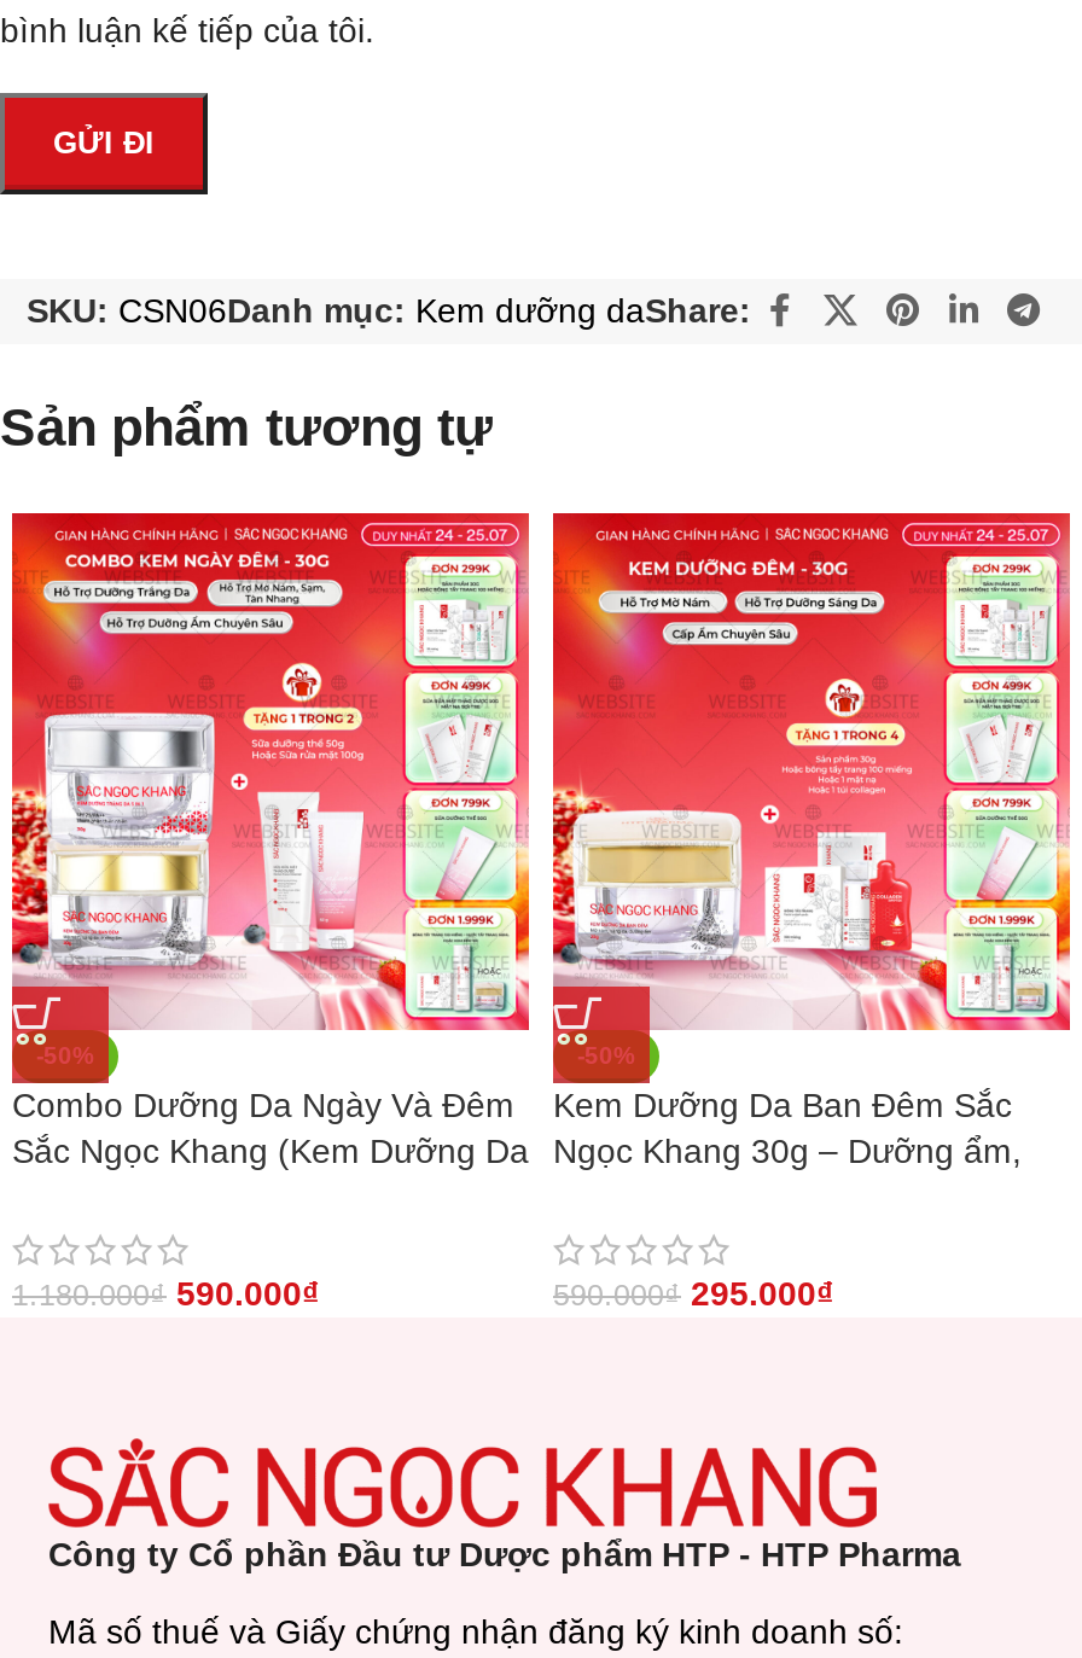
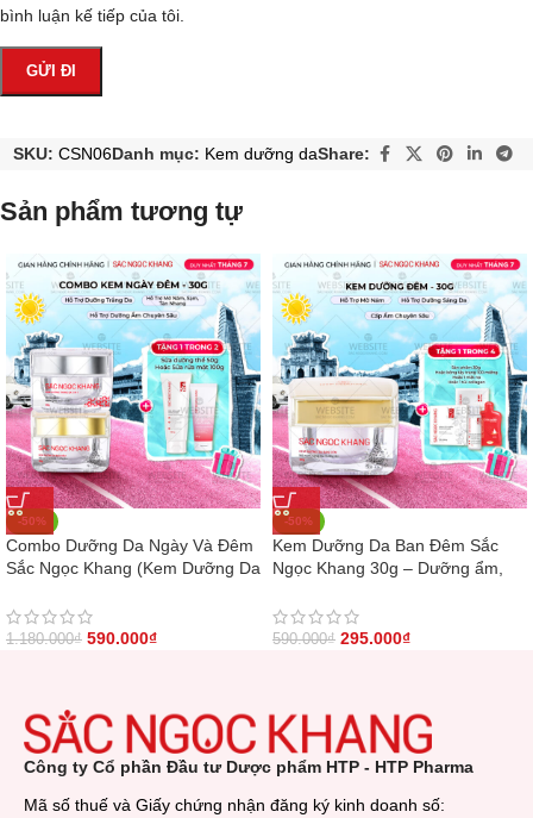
- [image]
+ [image]

- [image]
+ [image]
